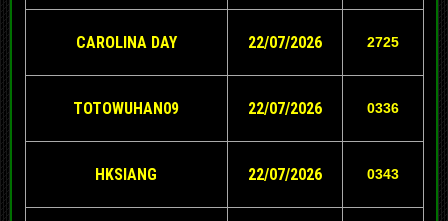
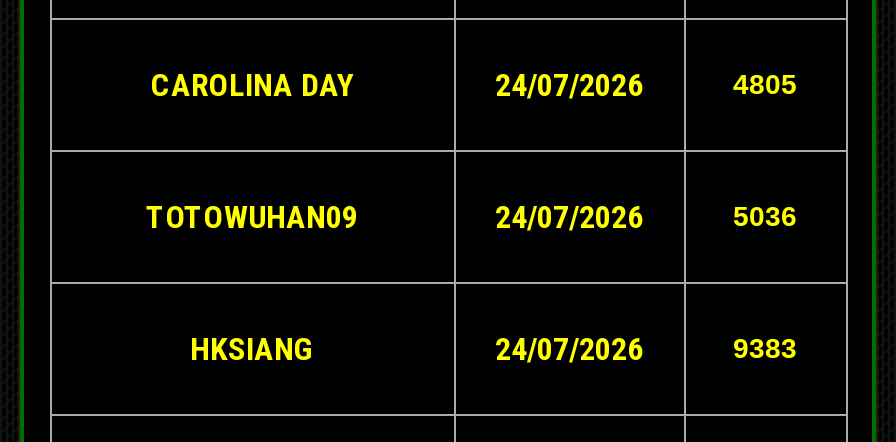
- 22/07/2026
+ 24/07/2026

- 2725
+ 4805

- 22/07/2026
+ 24/07/2026

- 0336
+ 5036

- 22/07/2026
+ 24/07/2026

- 0343
+ 9383
